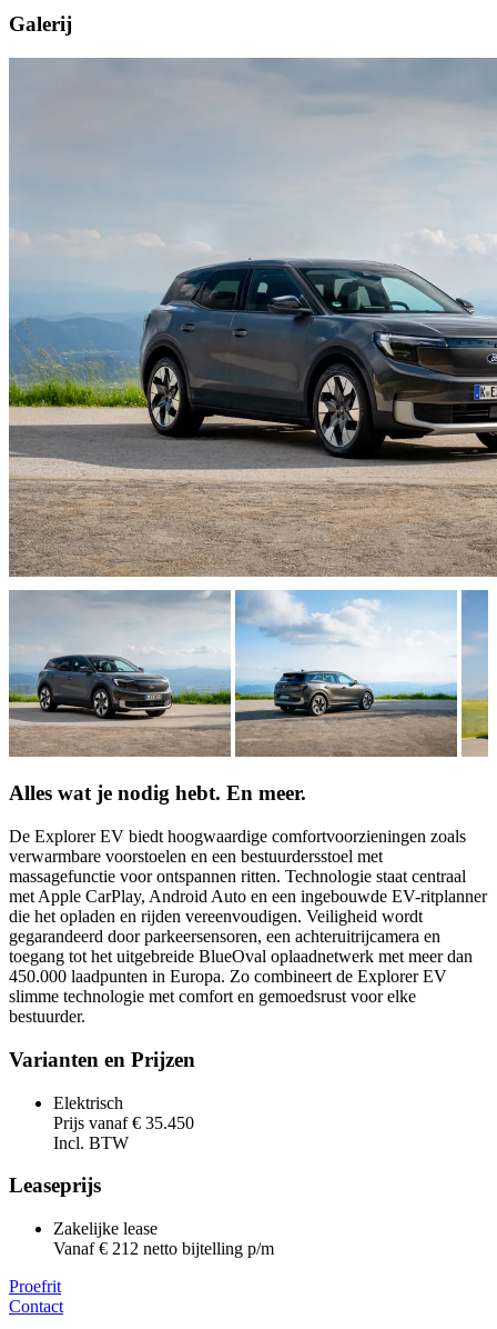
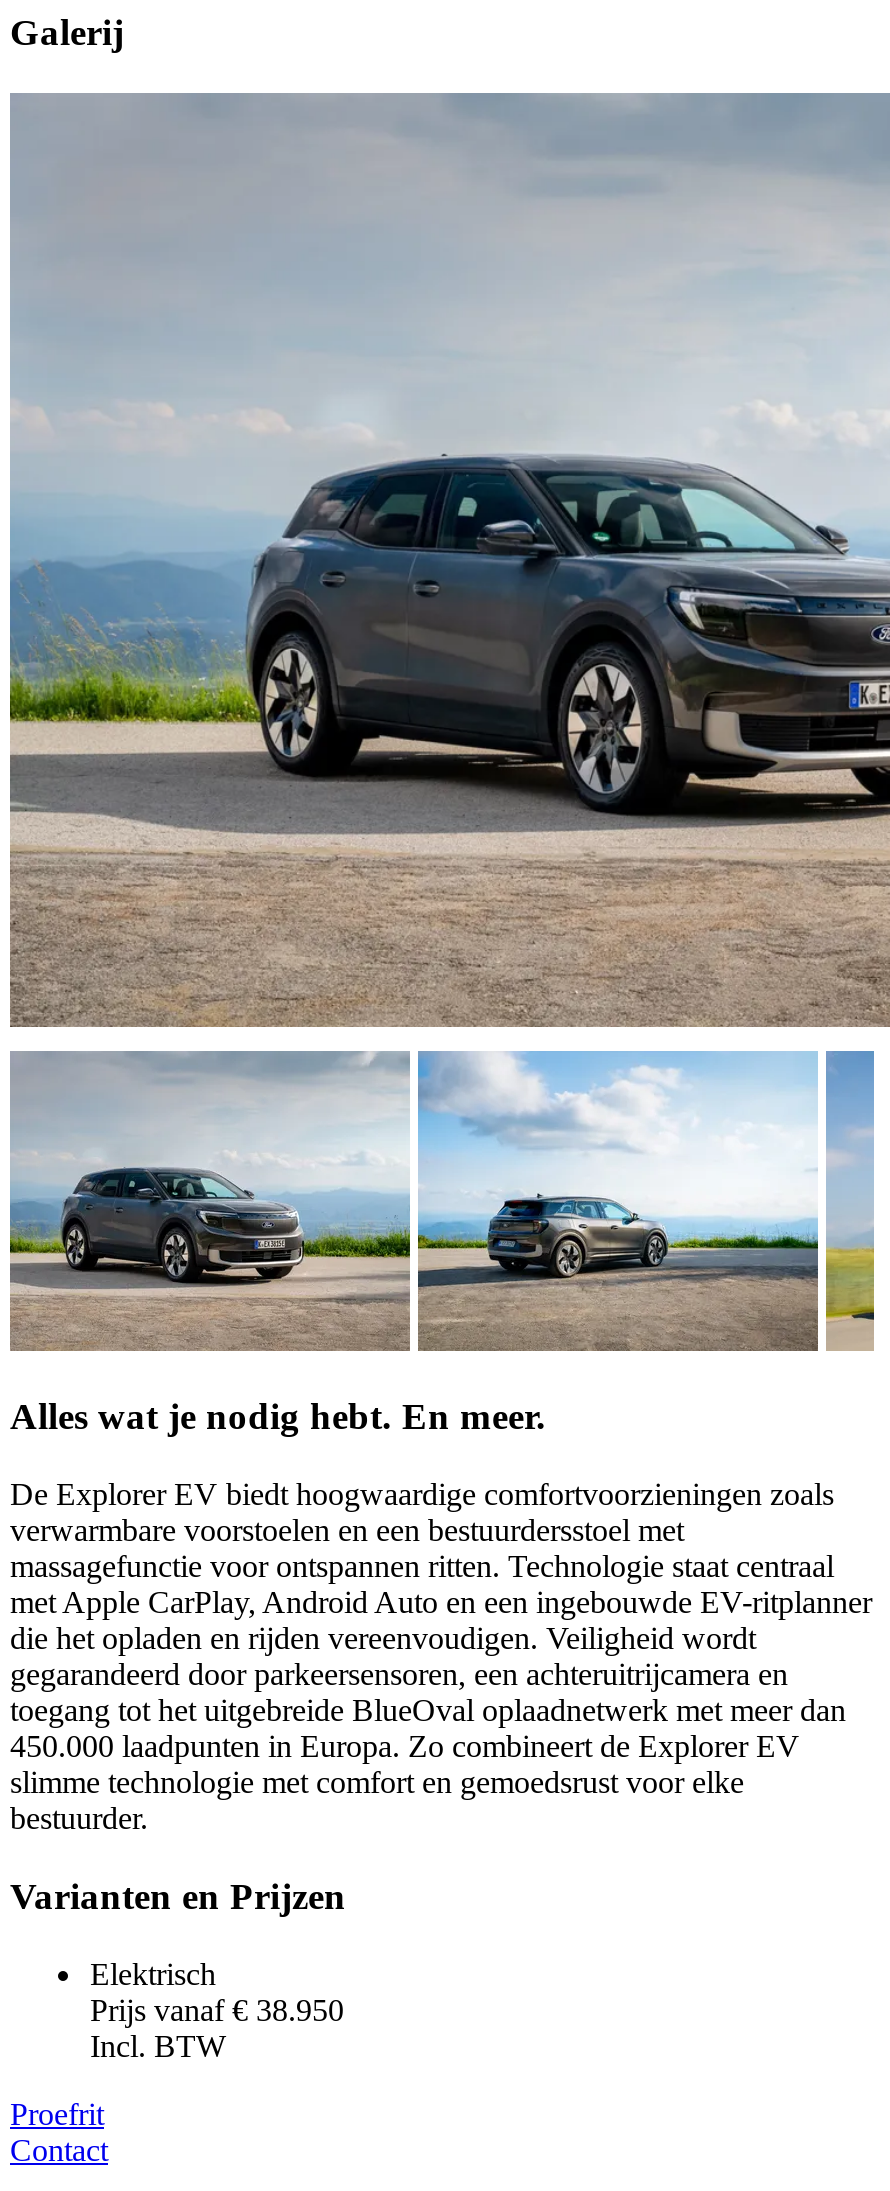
- Prijs vanaf € 35.450
+ Prijs vanaf € 38.950

- Leaseprijs
- Zakelijke lease
- Vanaf € 212 netto bijtelling p/m
